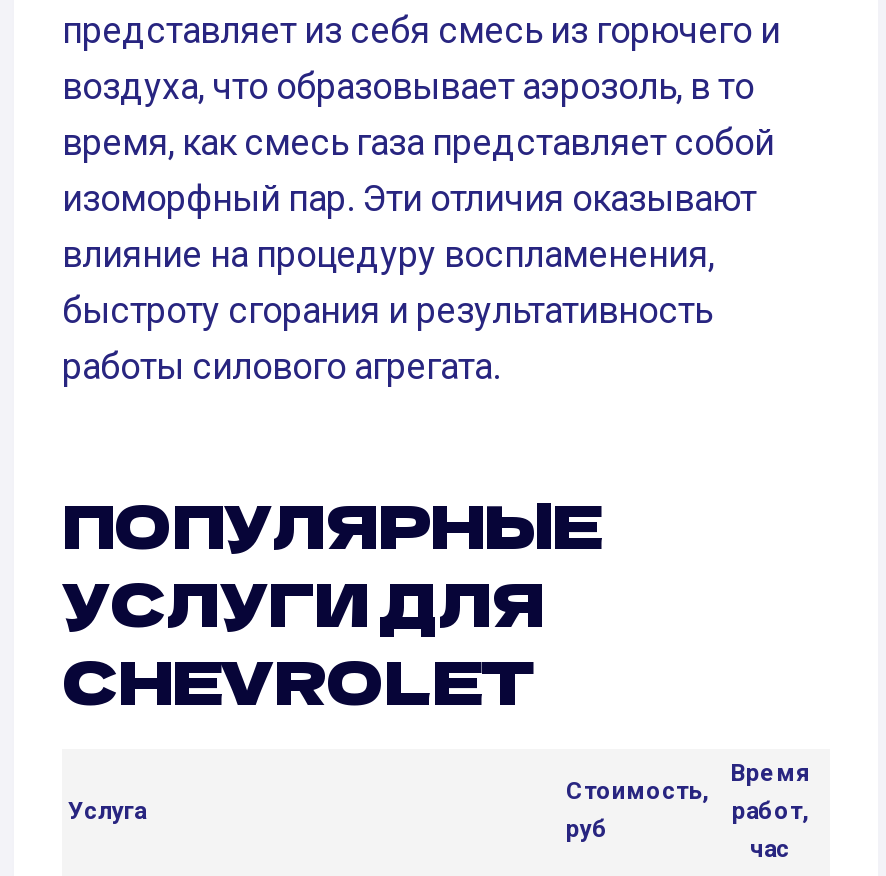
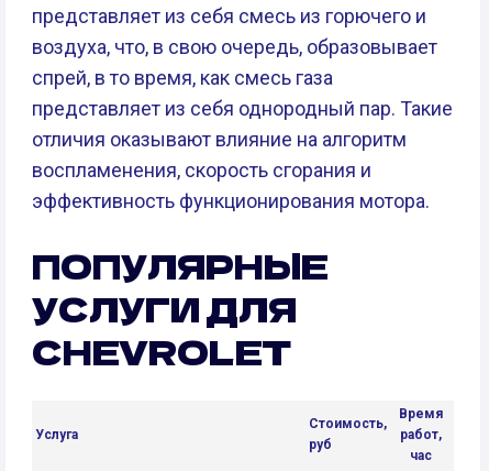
- воздуха, что образовывает аэрозоль, в то
- время, как смесь газа представляет собой
- изоморфный пар. Эти отличия оказывают
- влияние на процедуру воспламенения,
- быстроту сгорания и результативность
- работы силового агрегата.
+ воздуха, что, в свою очередь, образовывает
+ спрей, в то время, как смесь газа
+ представляет из себя однородный пар. Такие
+ отличия оказывают влияние на алгоритм
+ воспламенения, скорость сгорания и
+ эффективность функционирования мотора.
